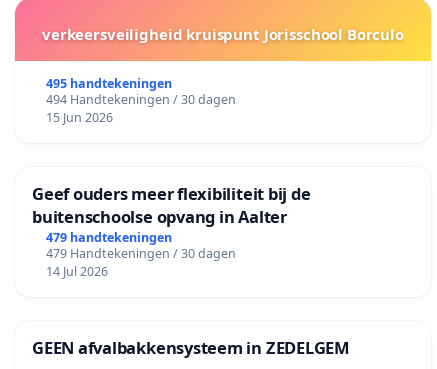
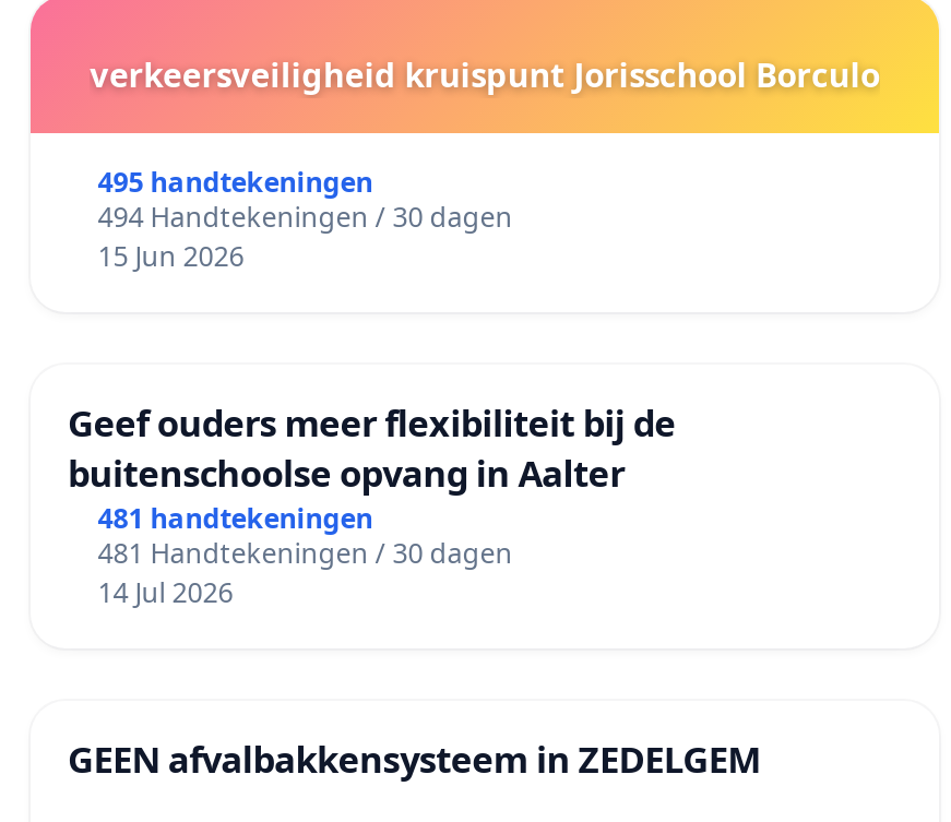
- 479 handtekeningen
+ 481 handtekeningen

- 479 Handtekeningen / 30 dagen
+ 481 Handtekeningen / 30 dagen
